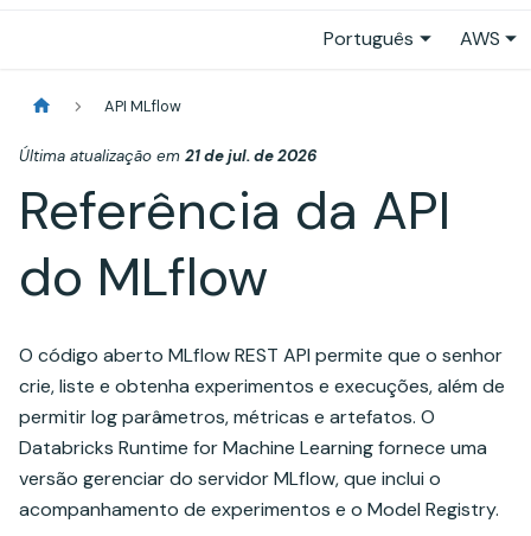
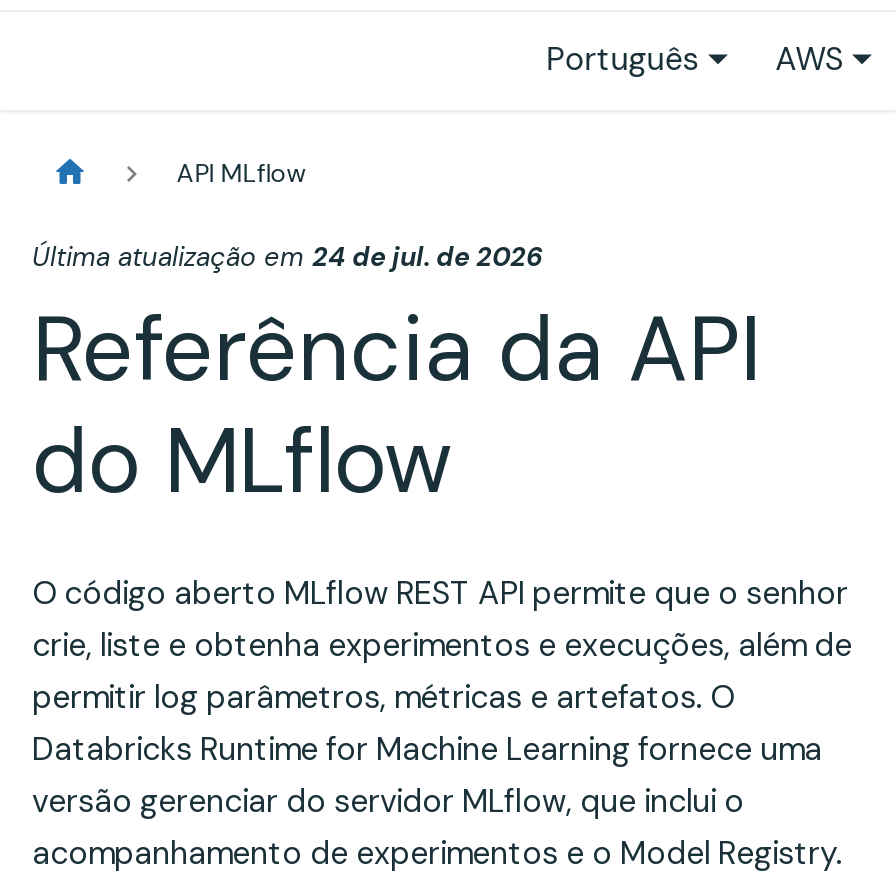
- Última atualização em 21 de jul. de 2026
+ Última atualização em 24 de jul. de 2026
